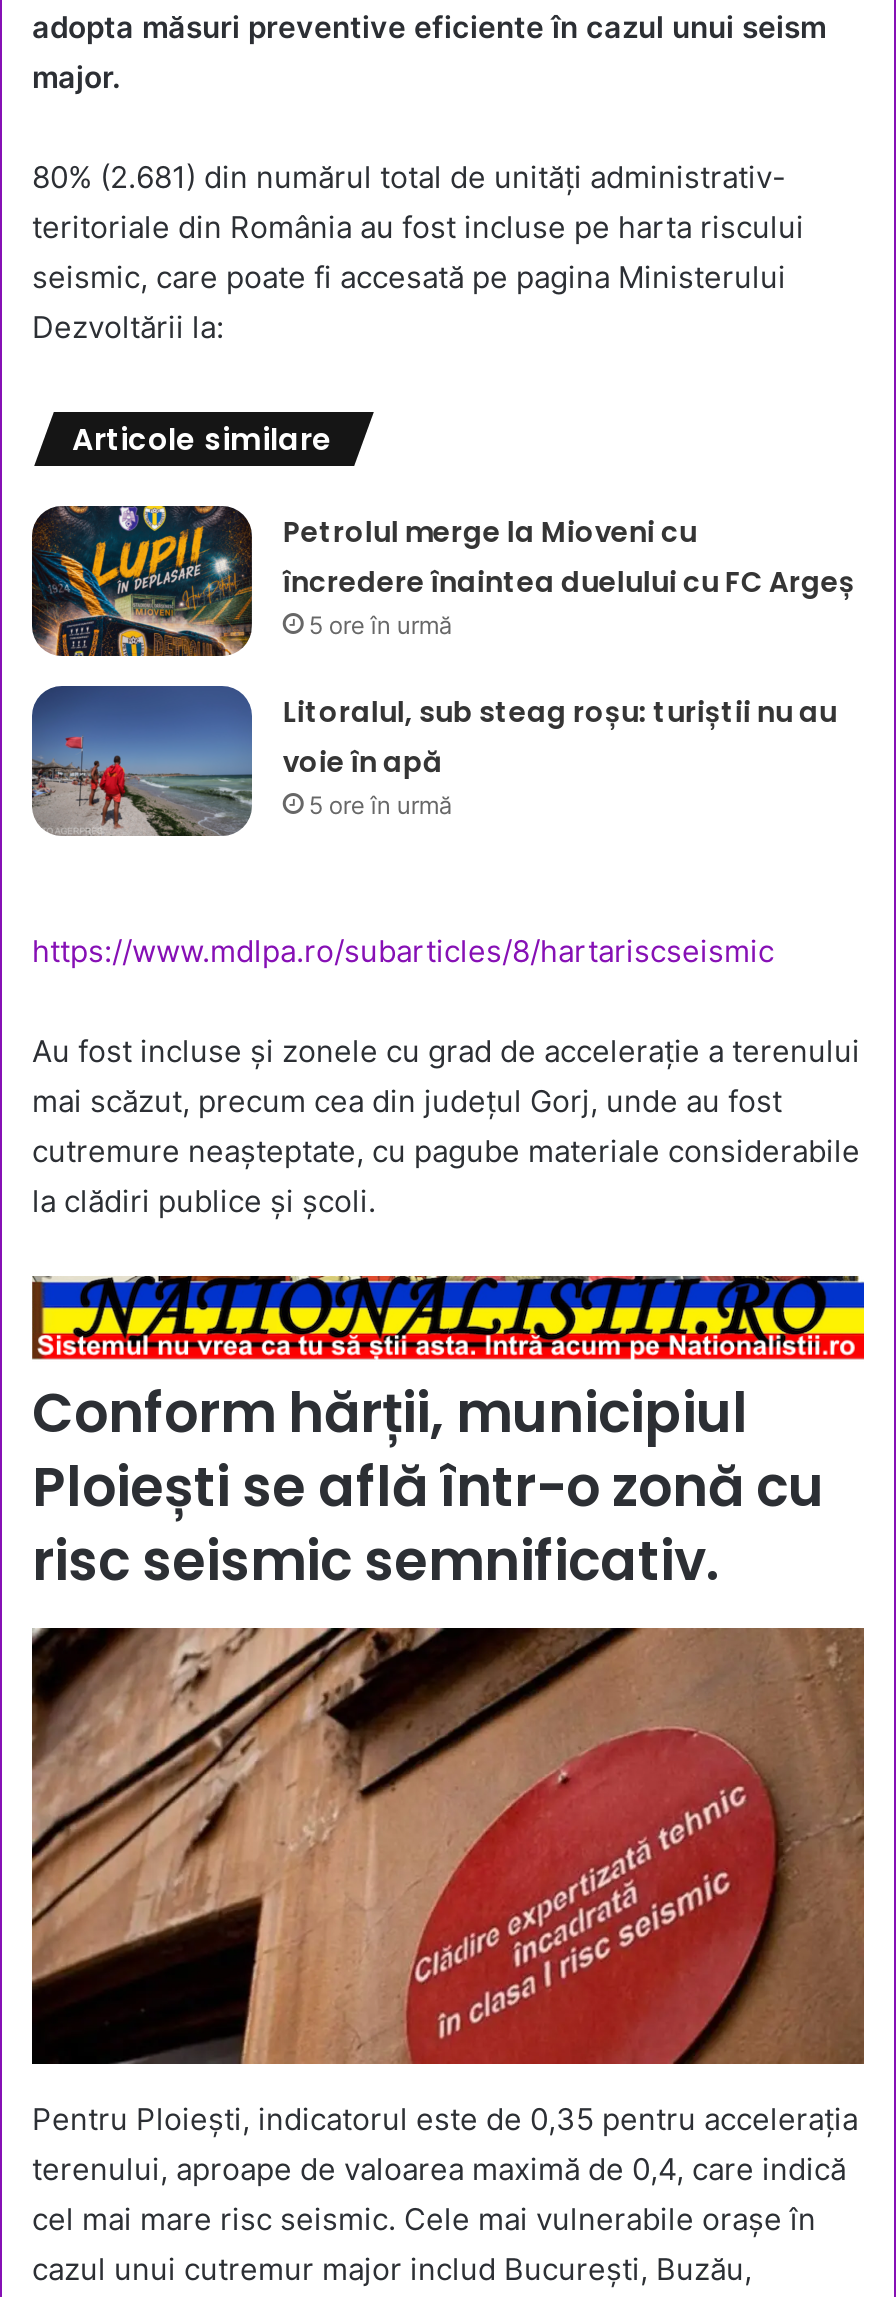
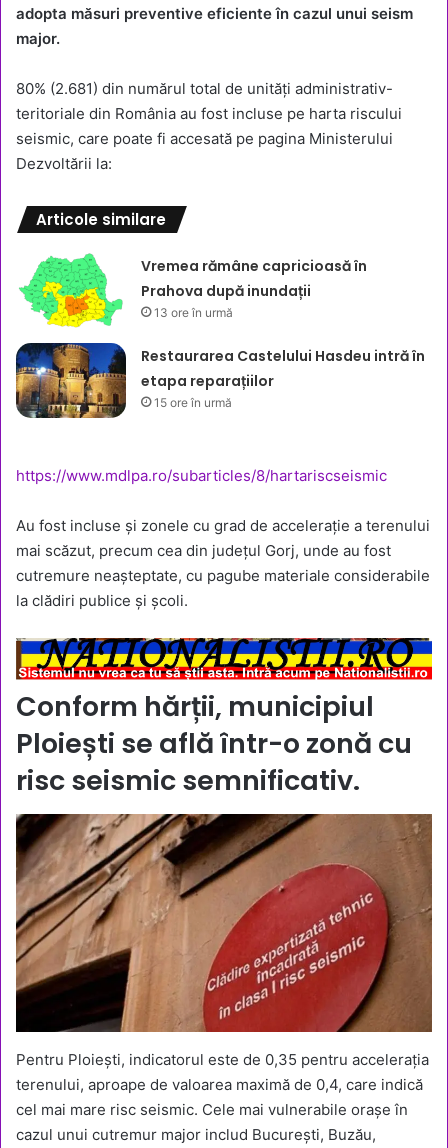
- [image]
- Petrolul merge la Mioveni cu
- încredere înaintea duelului cu FC Argeș
- 5 ore în urmă
+ [image]
+ Vremea rămâne capricioasă în
+ Prahova după inundații
+ 13 ore în urmă

- [image]
- Litoralul, sub steag roșu: turiștii nu au
- voie în apă
- 5 ore în urmă
+ [image]
+ Restaurarea Castelului Hasdeu intră în
+ etapa reparațiilor
+ 15 ore în urmă
